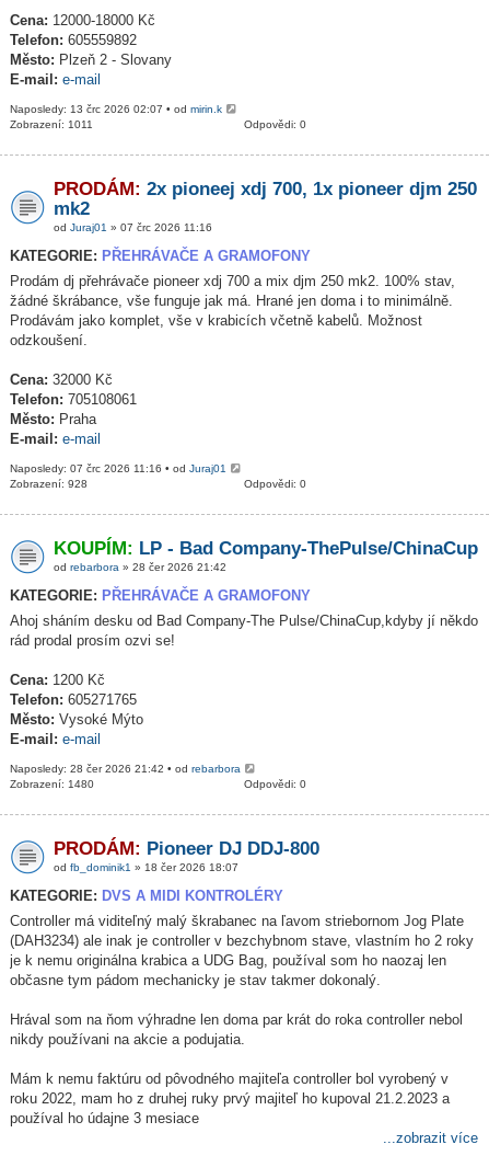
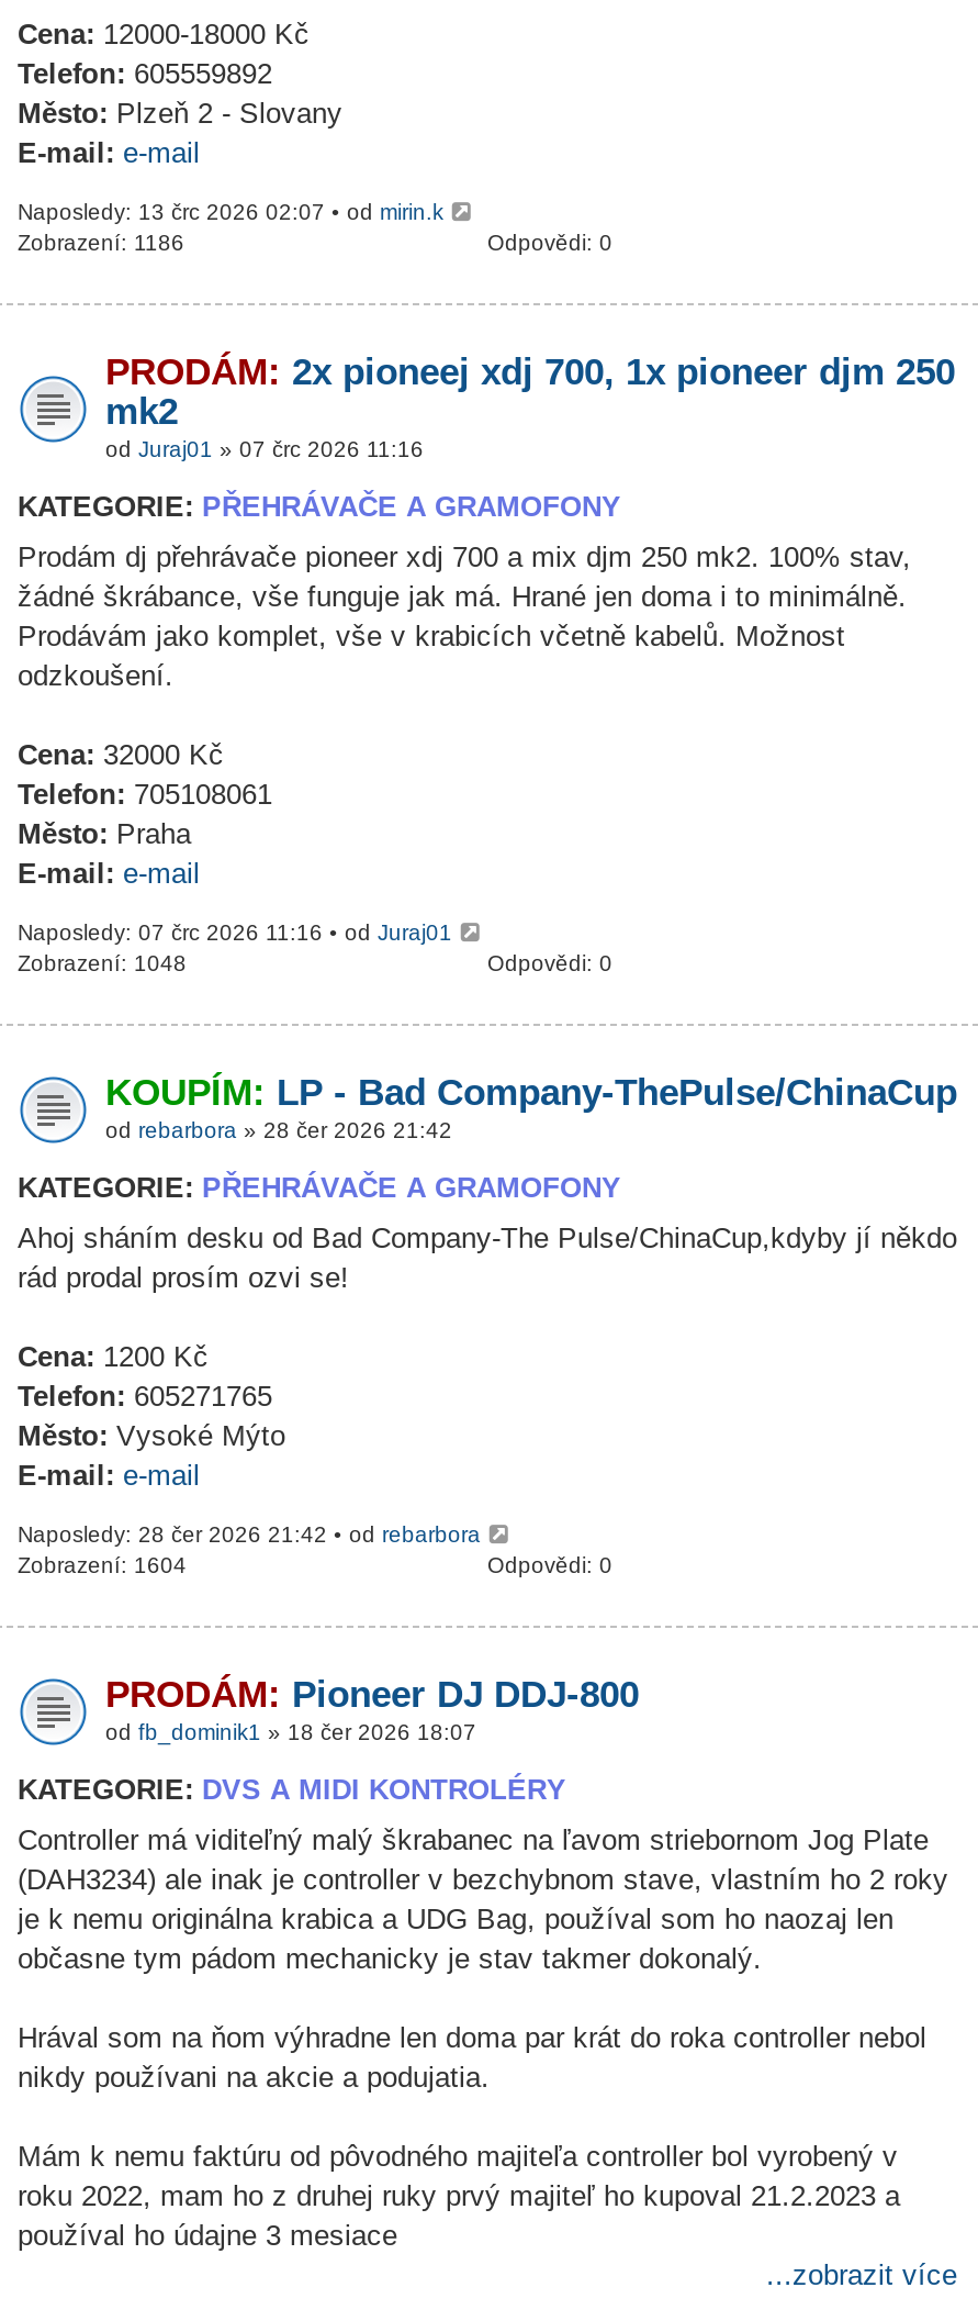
- Zobrazení: 1011
+ Zobrazení: 1186

- Zobrazení: 928
+ Zobrazení: 1048

- Zobrazení: 1480
+ Zobrazení: 1604
